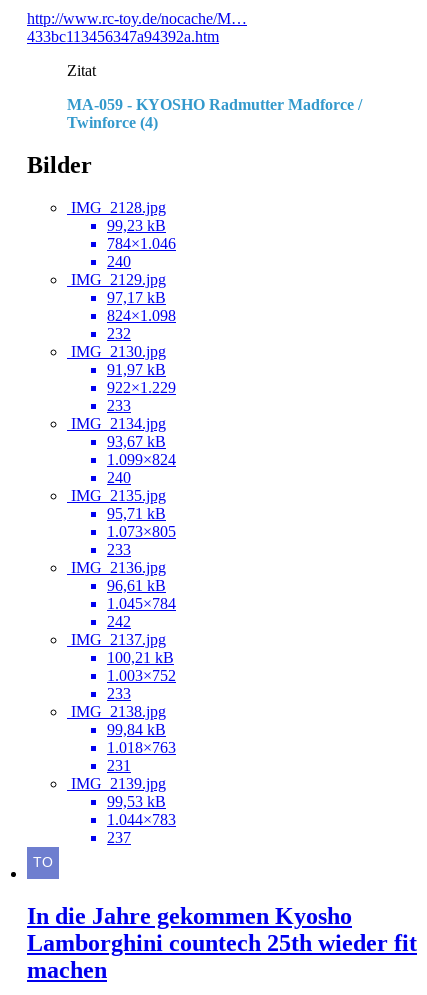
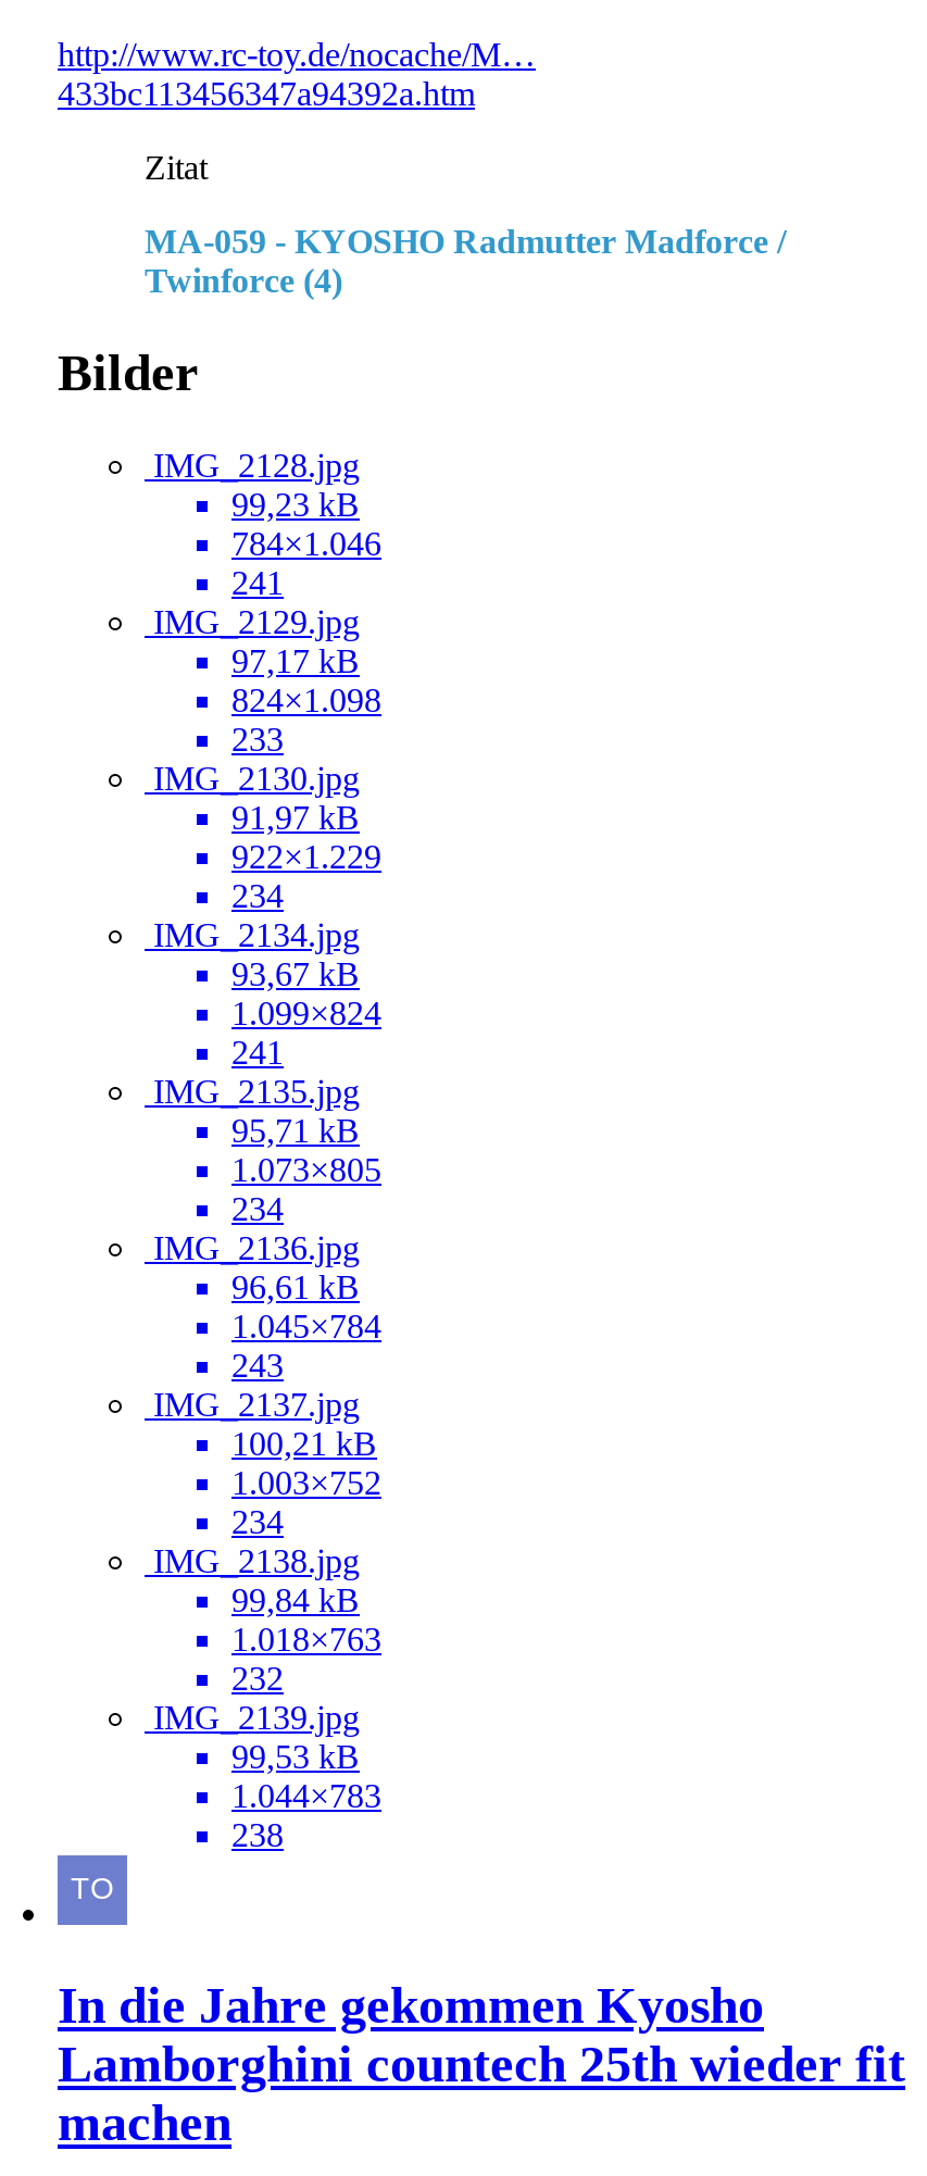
- 240
+ 241

- 232
+ 233

- 233
+ 234

- 240
+ 241

- 233
+ 234

- 242
+ 243

- 233
+ 234

- 231
+ 232

- 237
+ 238
